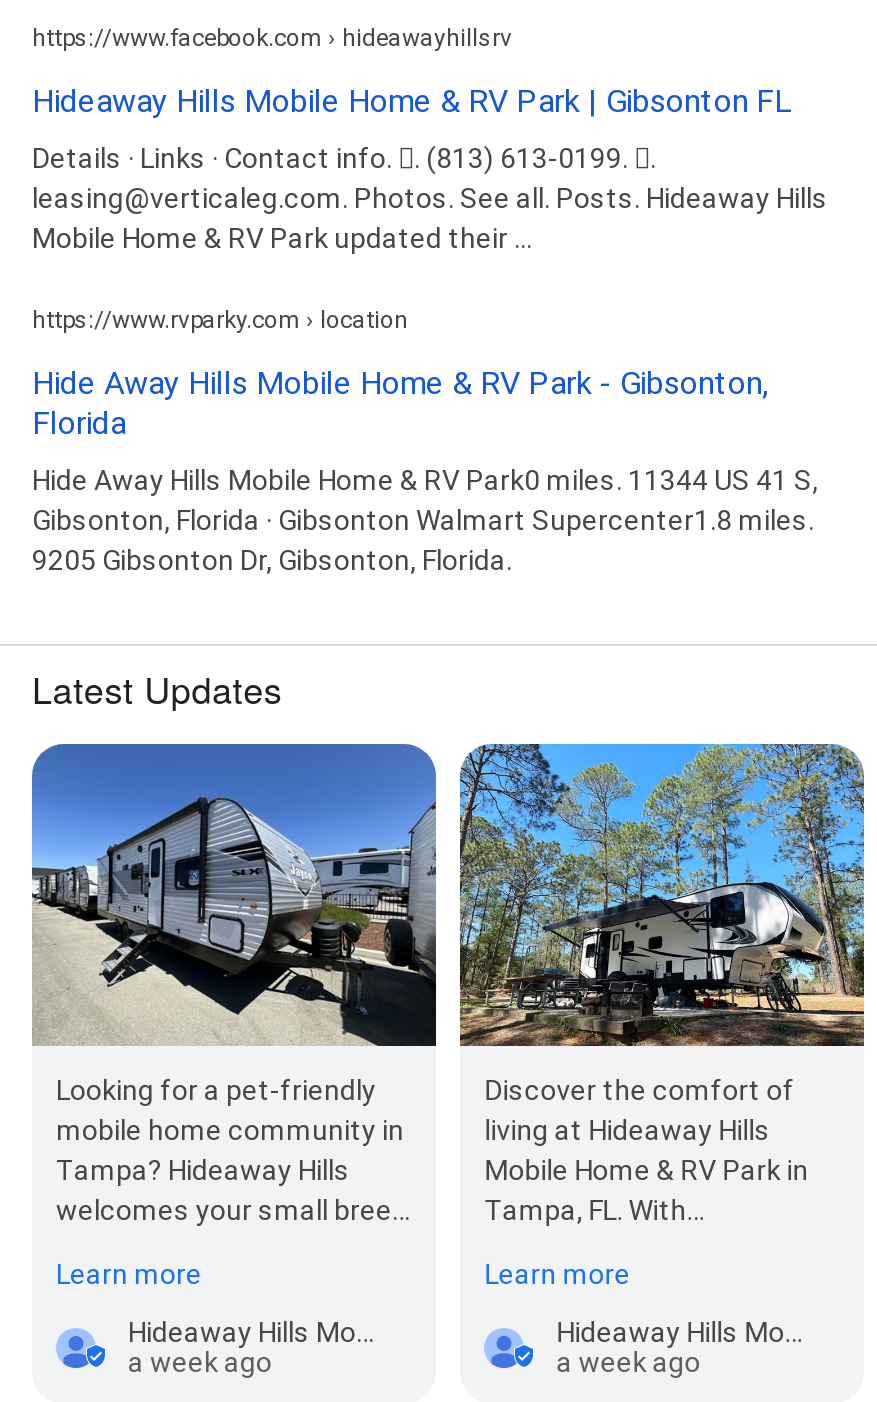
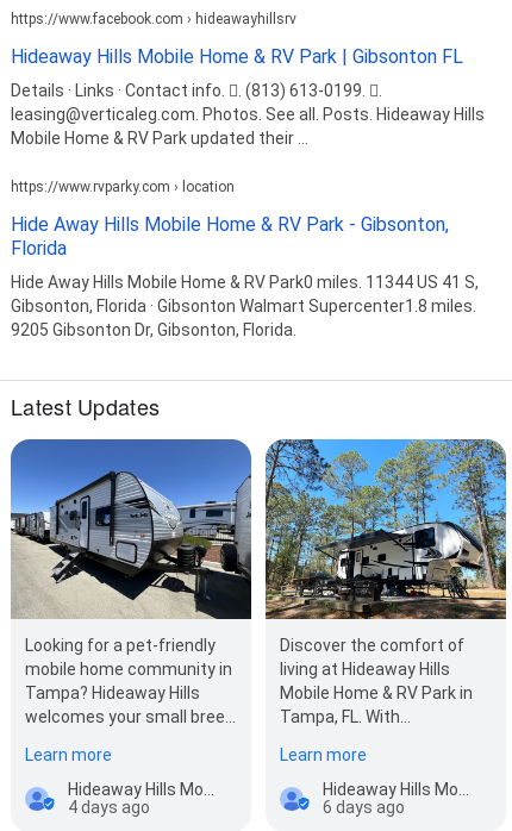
- a week ago
+ 4 days ago

- a week ago
+ 6 days ago
